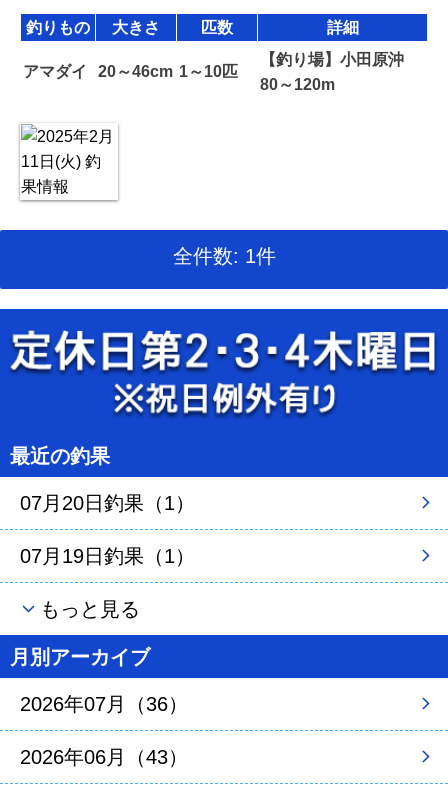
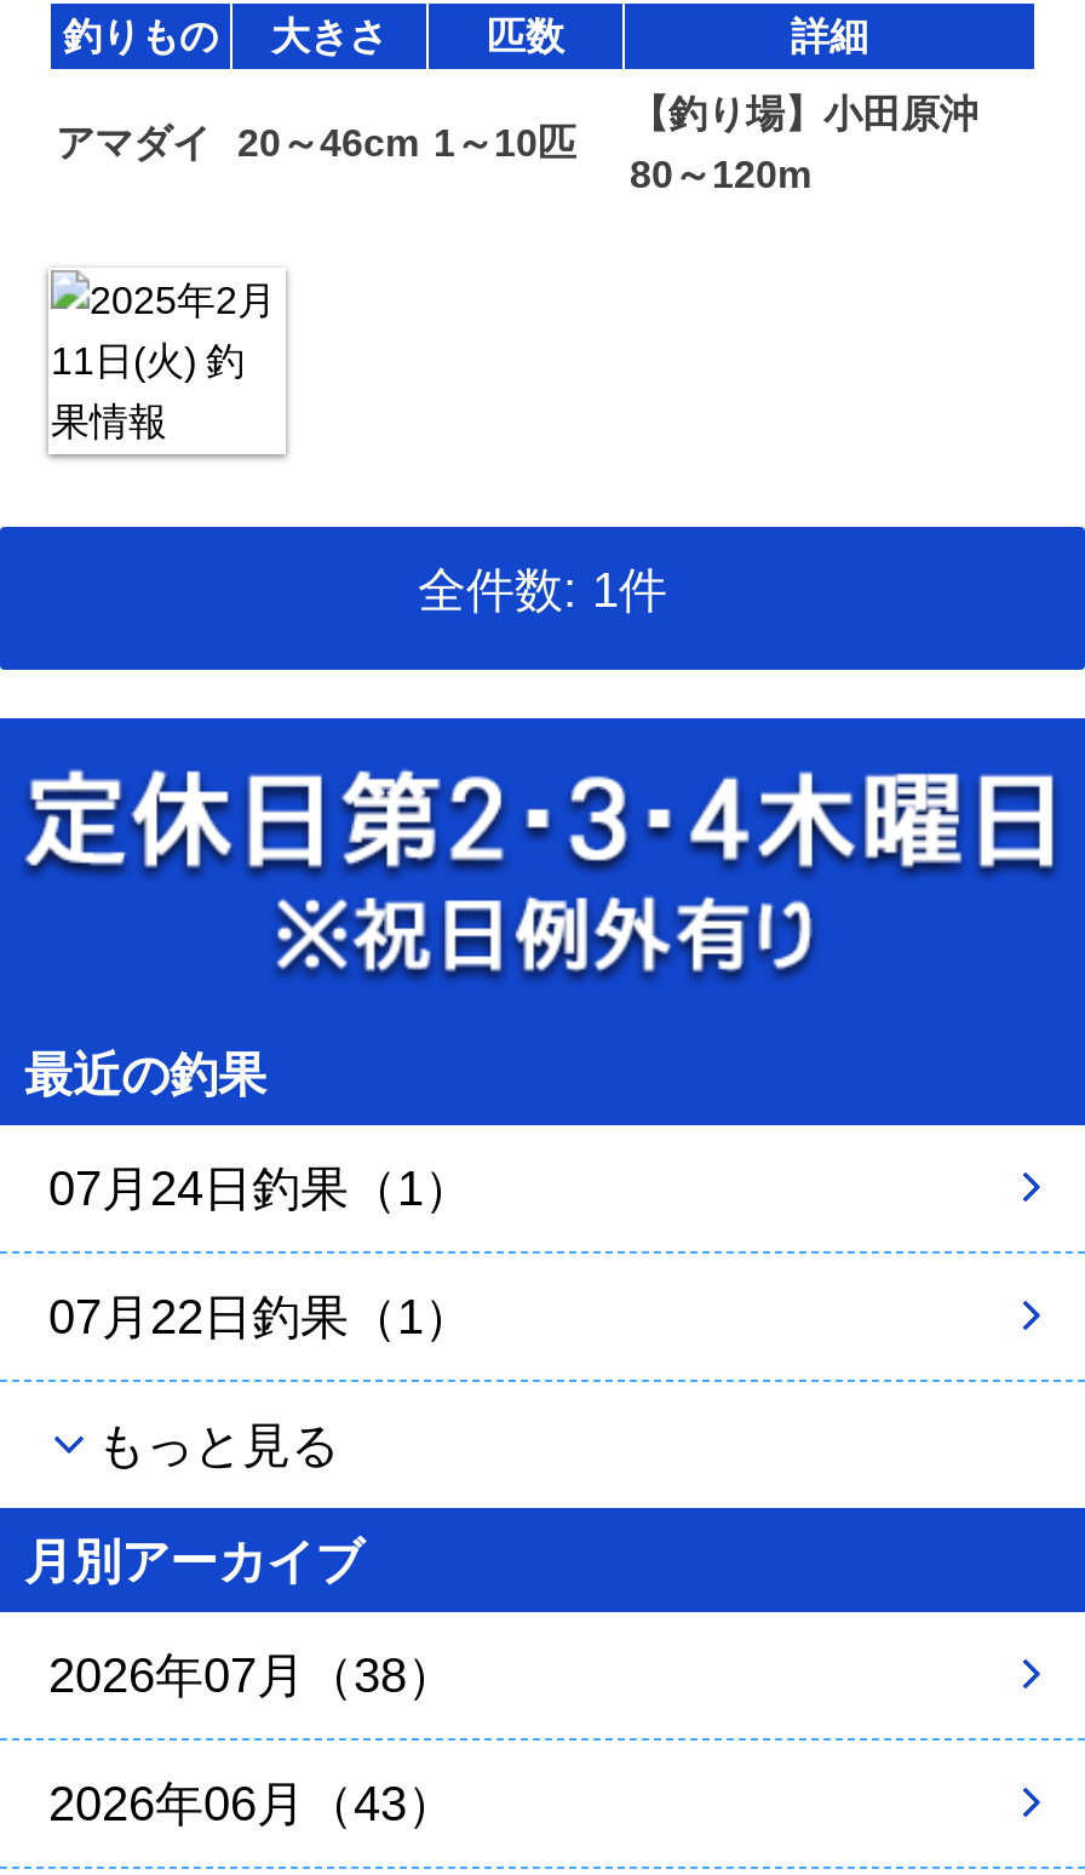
- 07月20日釣果（1）
+ 07月24日釣果（1）

- 07月19日釣果（1）
+ 07月22日釣果（1）

- 2026年07月（36）
+ 2026年07月（38）
